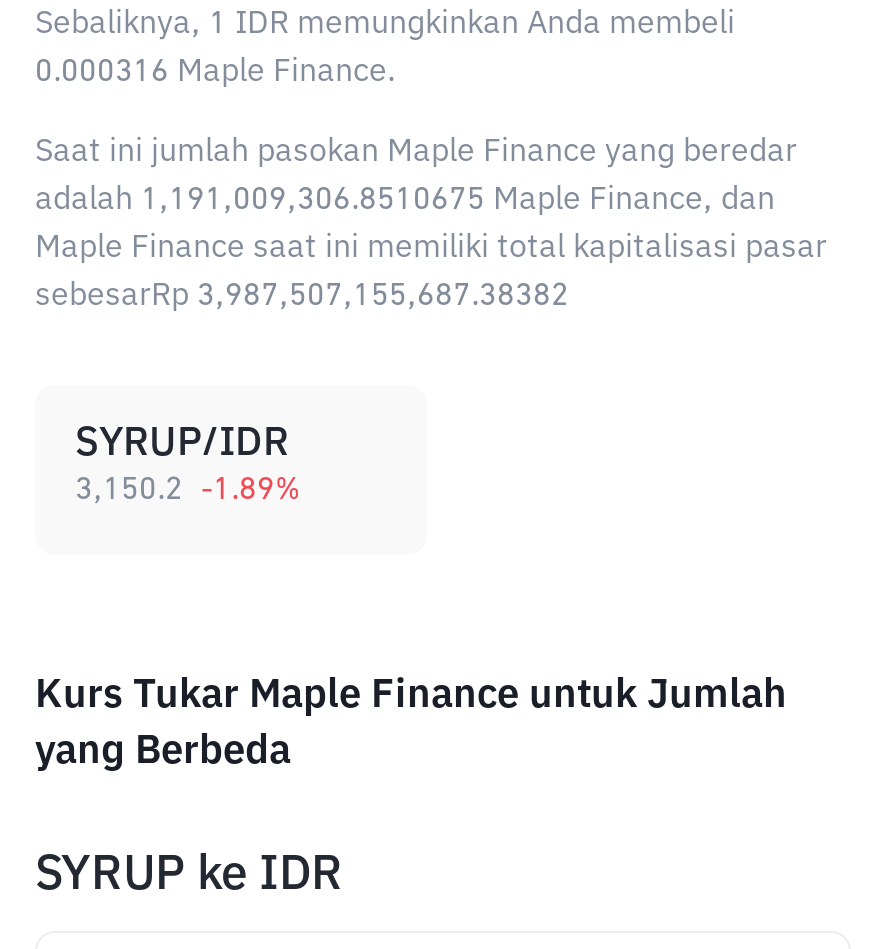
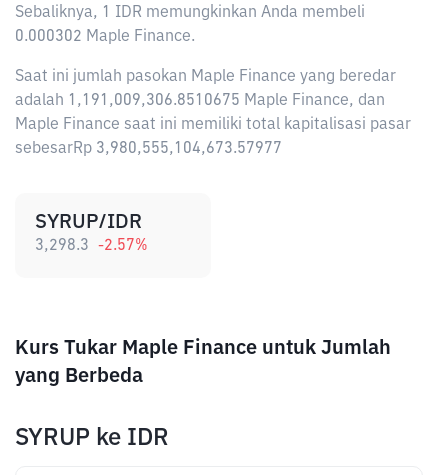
- 0.000316 Maple Finance.
+ 0.000302 Maple Finance.

- sebesarRp 3,987,507,155,687.38382
+ sebesarRp 3,980,555,104,673.57977

- 3,150.2 -1.89%
+ 3,298.3 -2.57%
